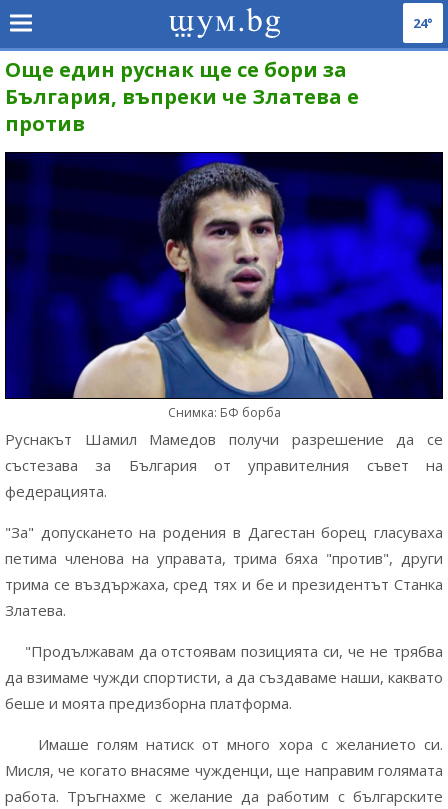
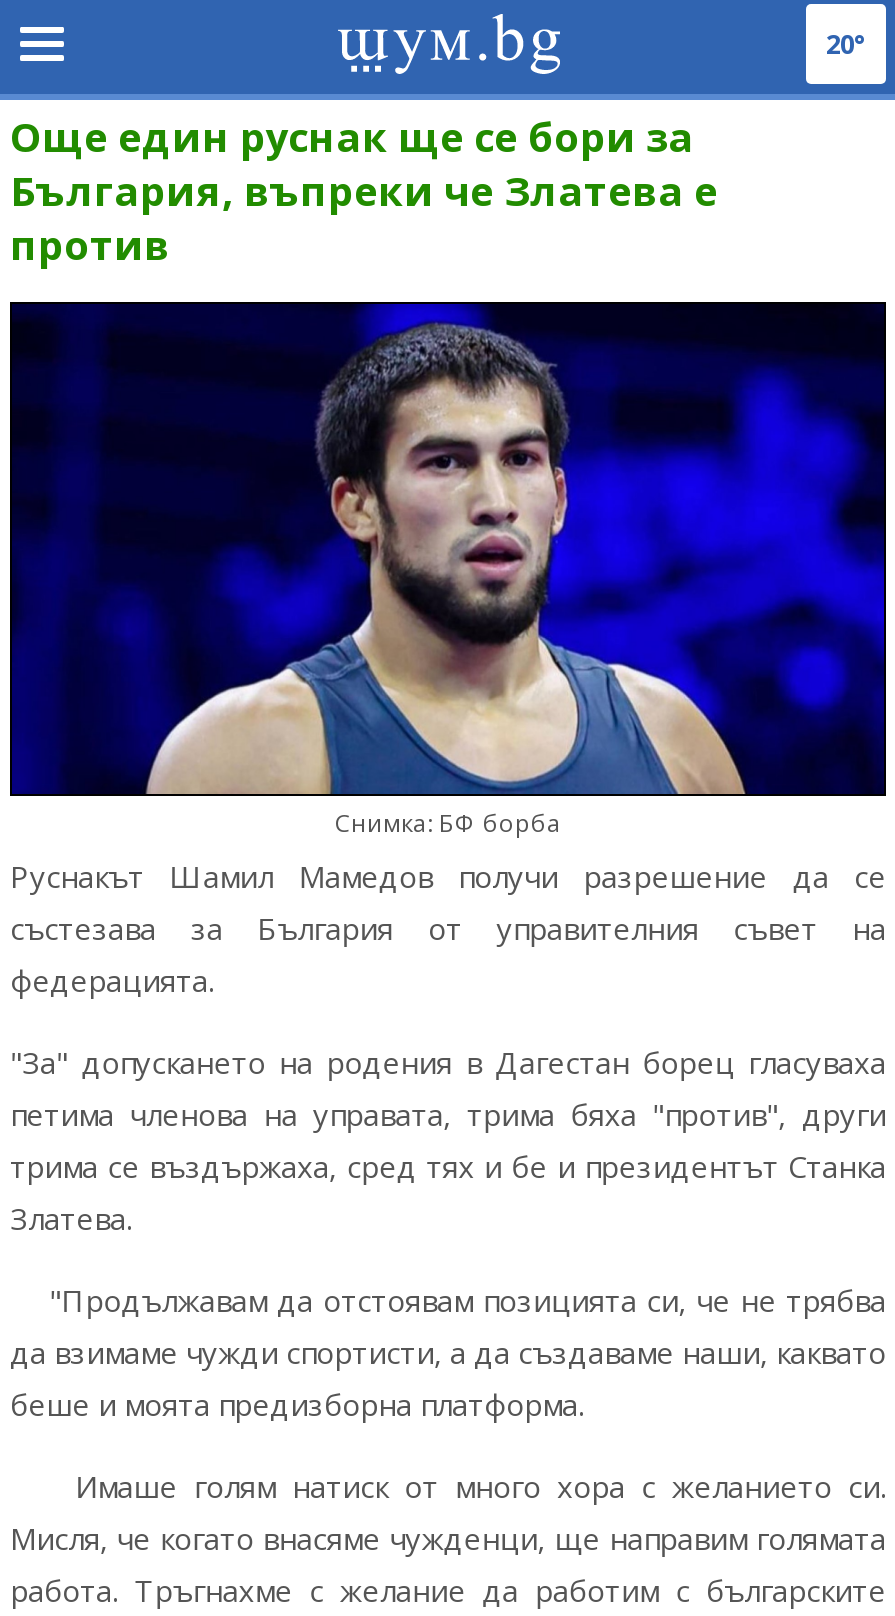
- 24°
+ 20°
